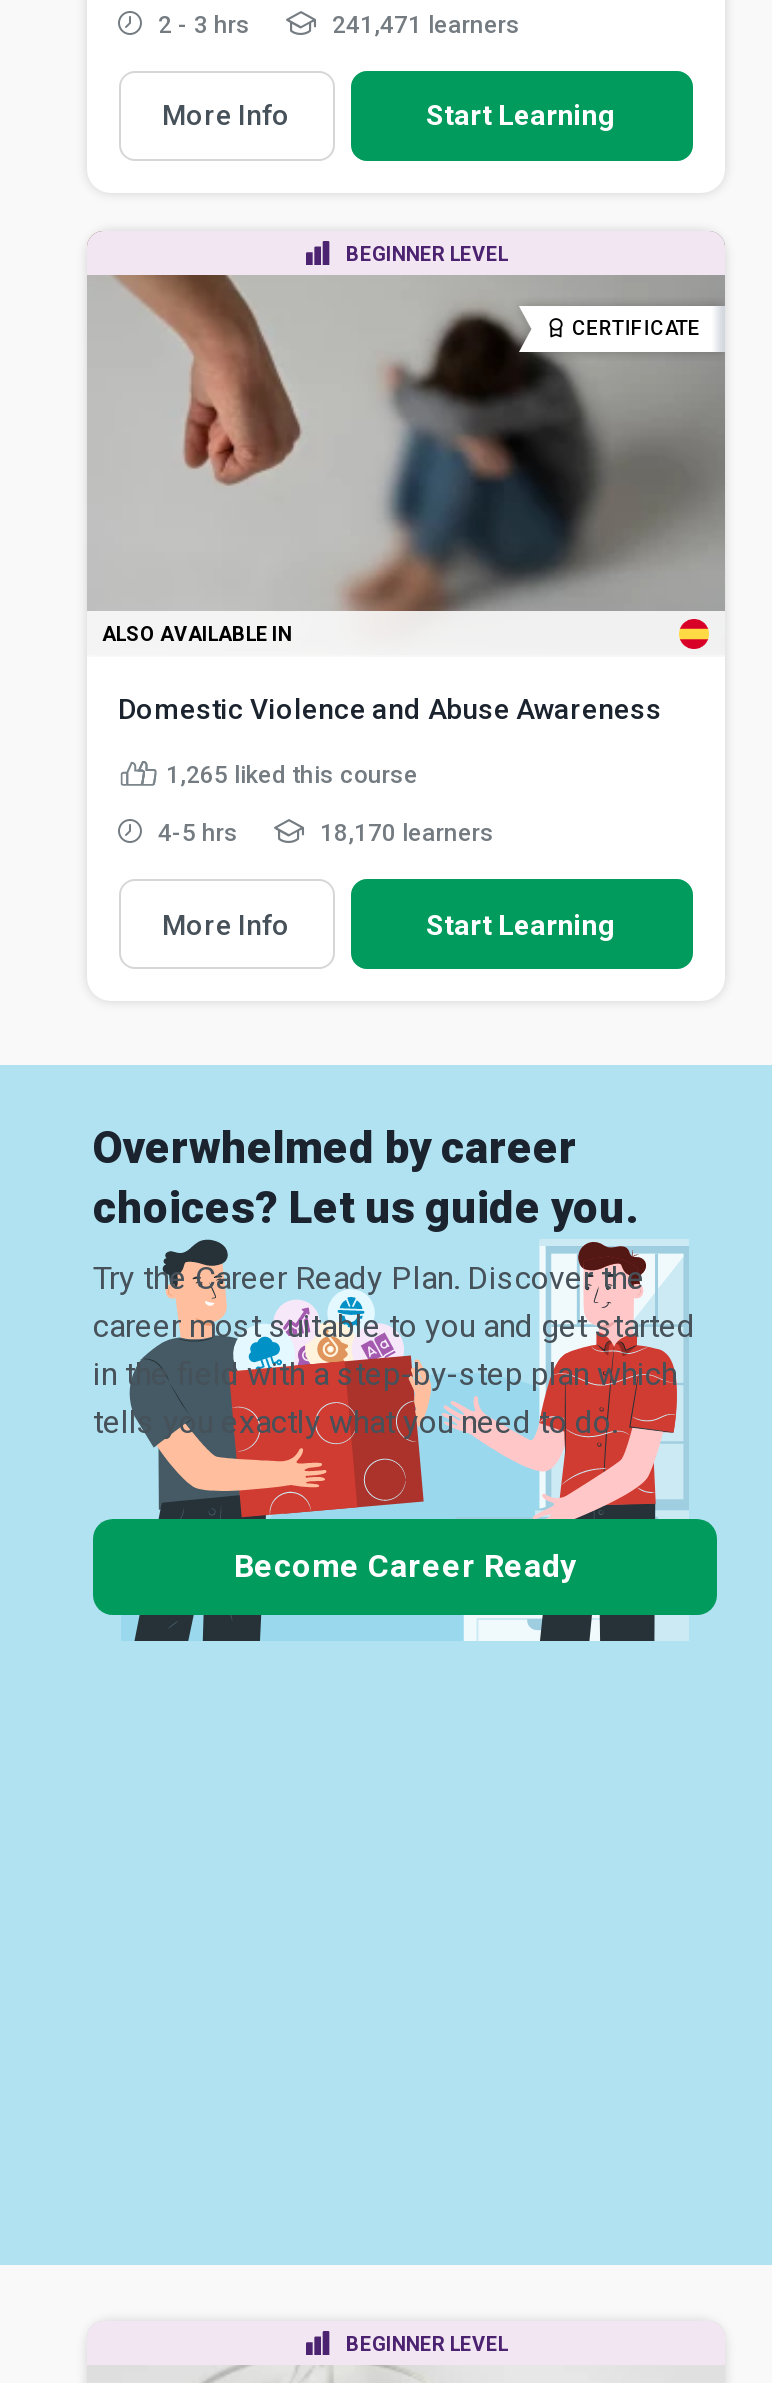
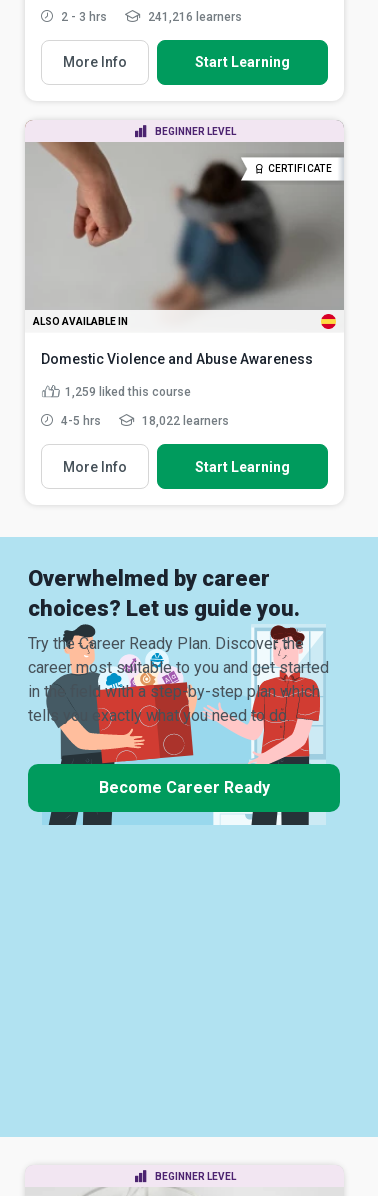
- 241,471 learners
+ 241,216 learners

- 1,265 liked this course
+ 1,259 liked this course

- 18,170 learners
+ 18,022 learners
